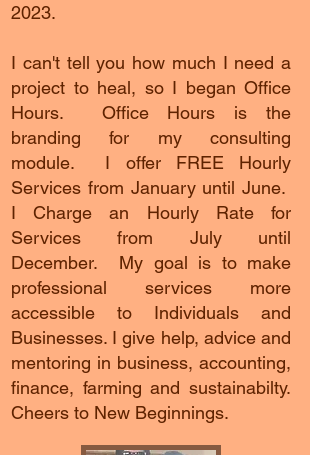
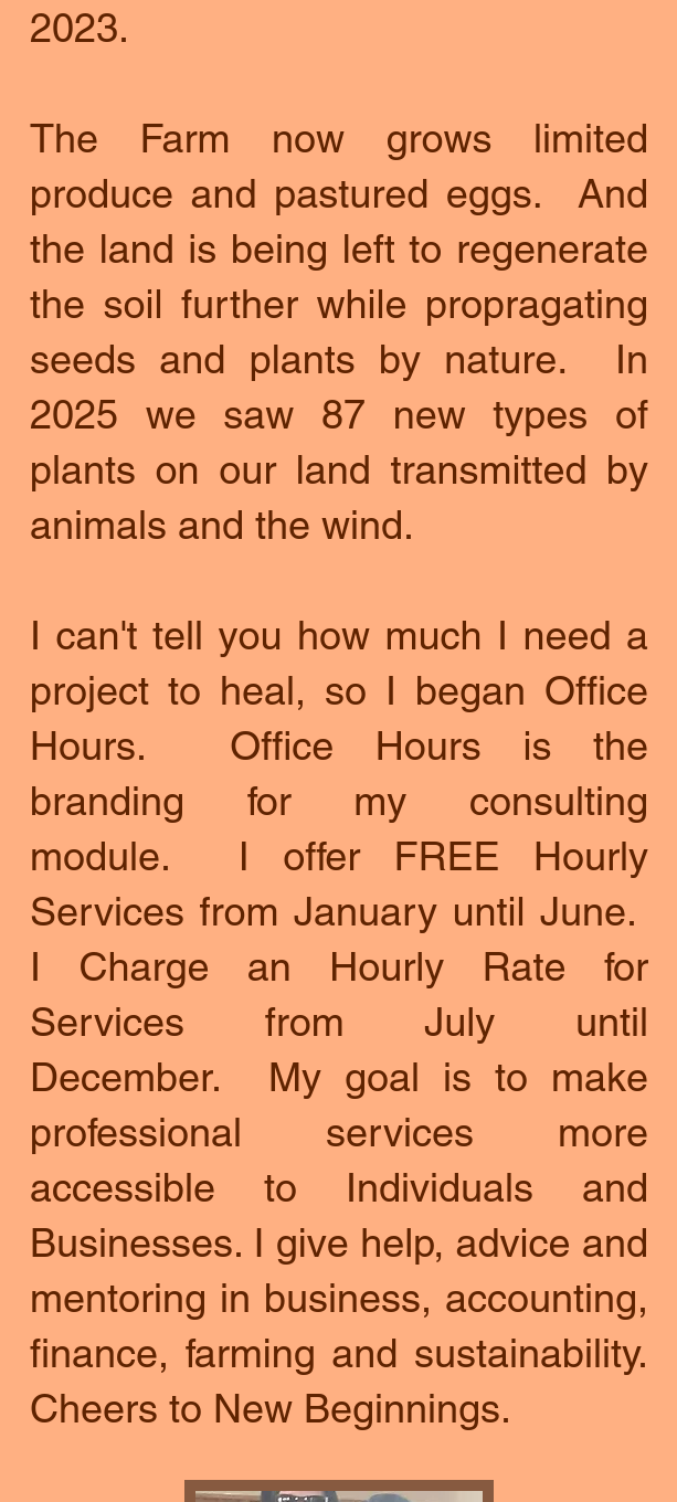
+ The Farm now grows limited
+ produce and pastured eggs. And
+ the land is being left to regenerate
+ the soil further while propragating
+ seeds and plants by nature. In
+ 2025 we saw 87 new types of
+ plants on our land transmitted by
+ animals and the wind.

- finance, farming and sustainabilty.
+ finance, farming and sustainability.
